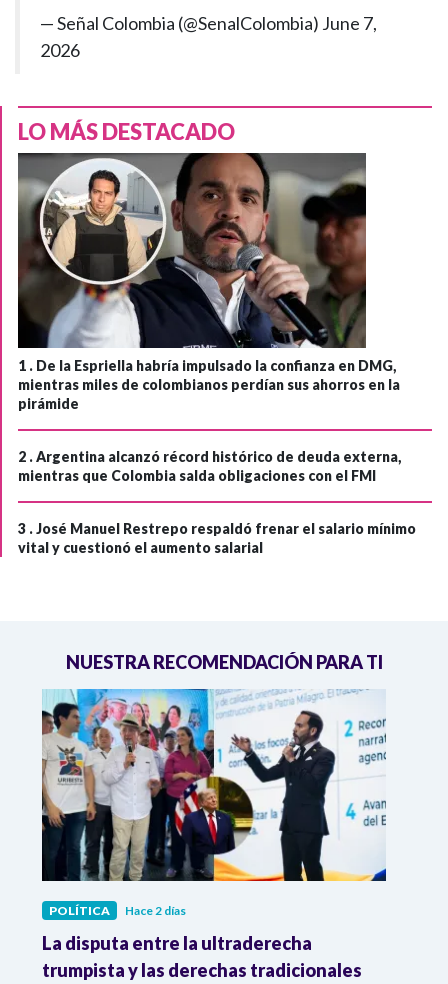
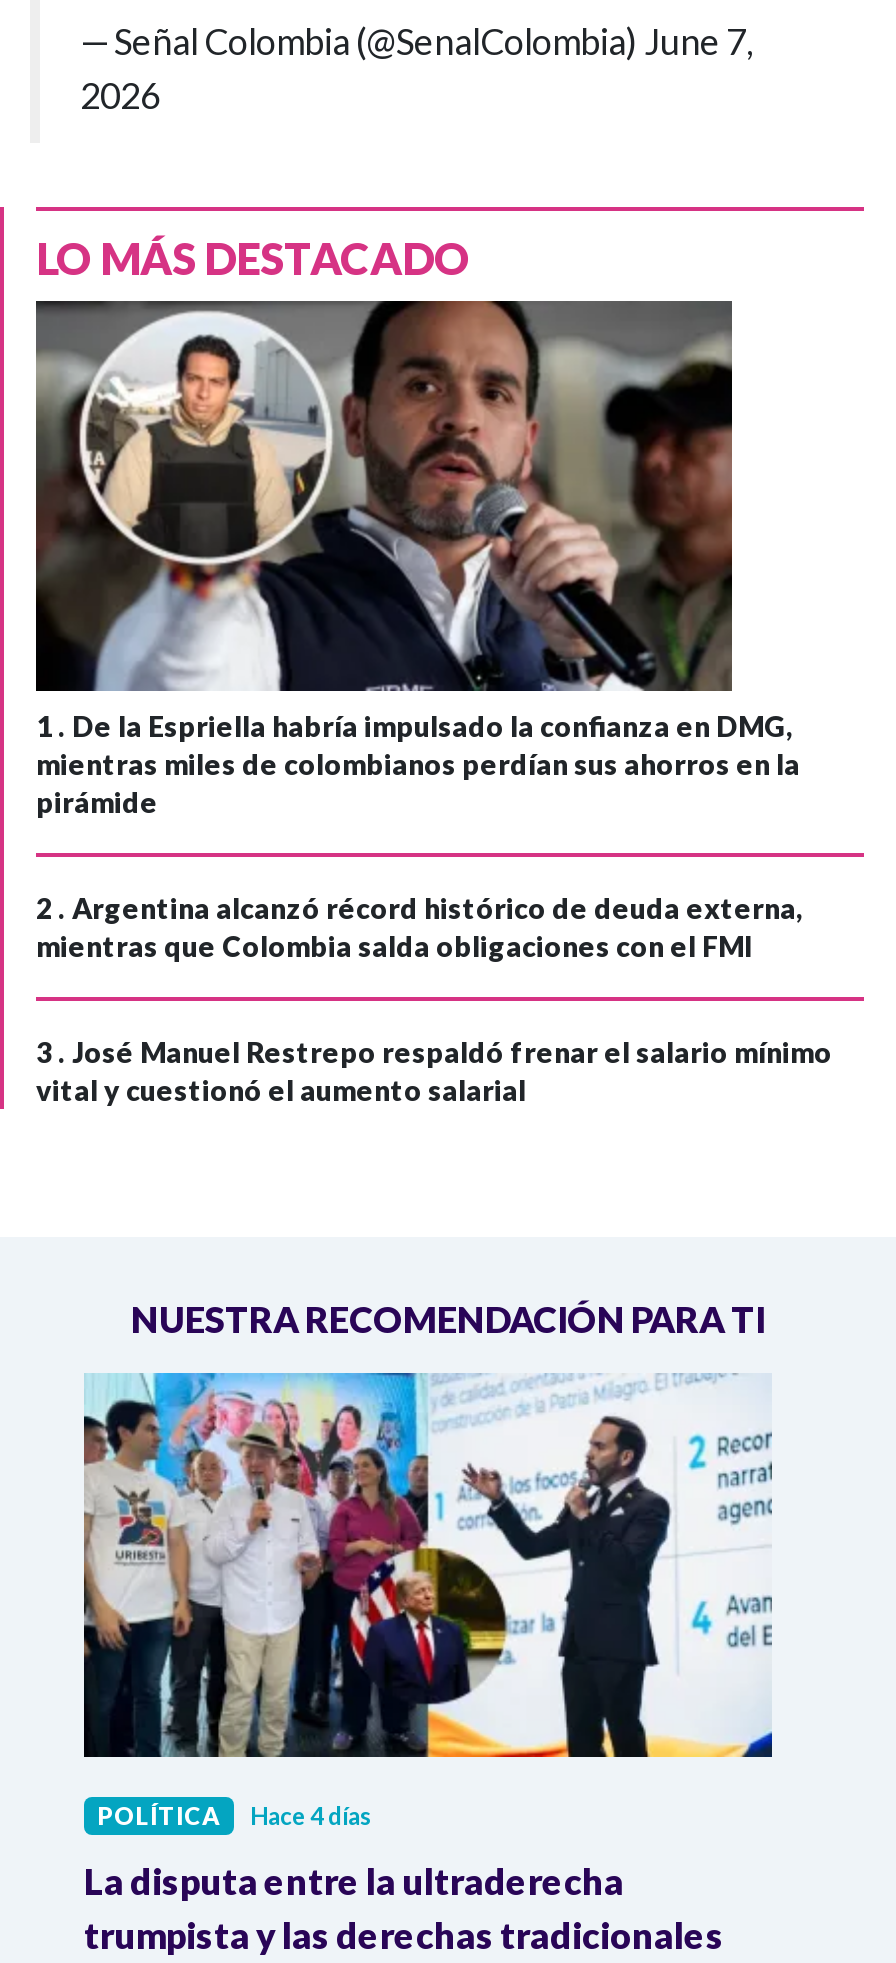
- POLÍTICA Hace 2 días
+ POLÍTICA Hace 4 días
